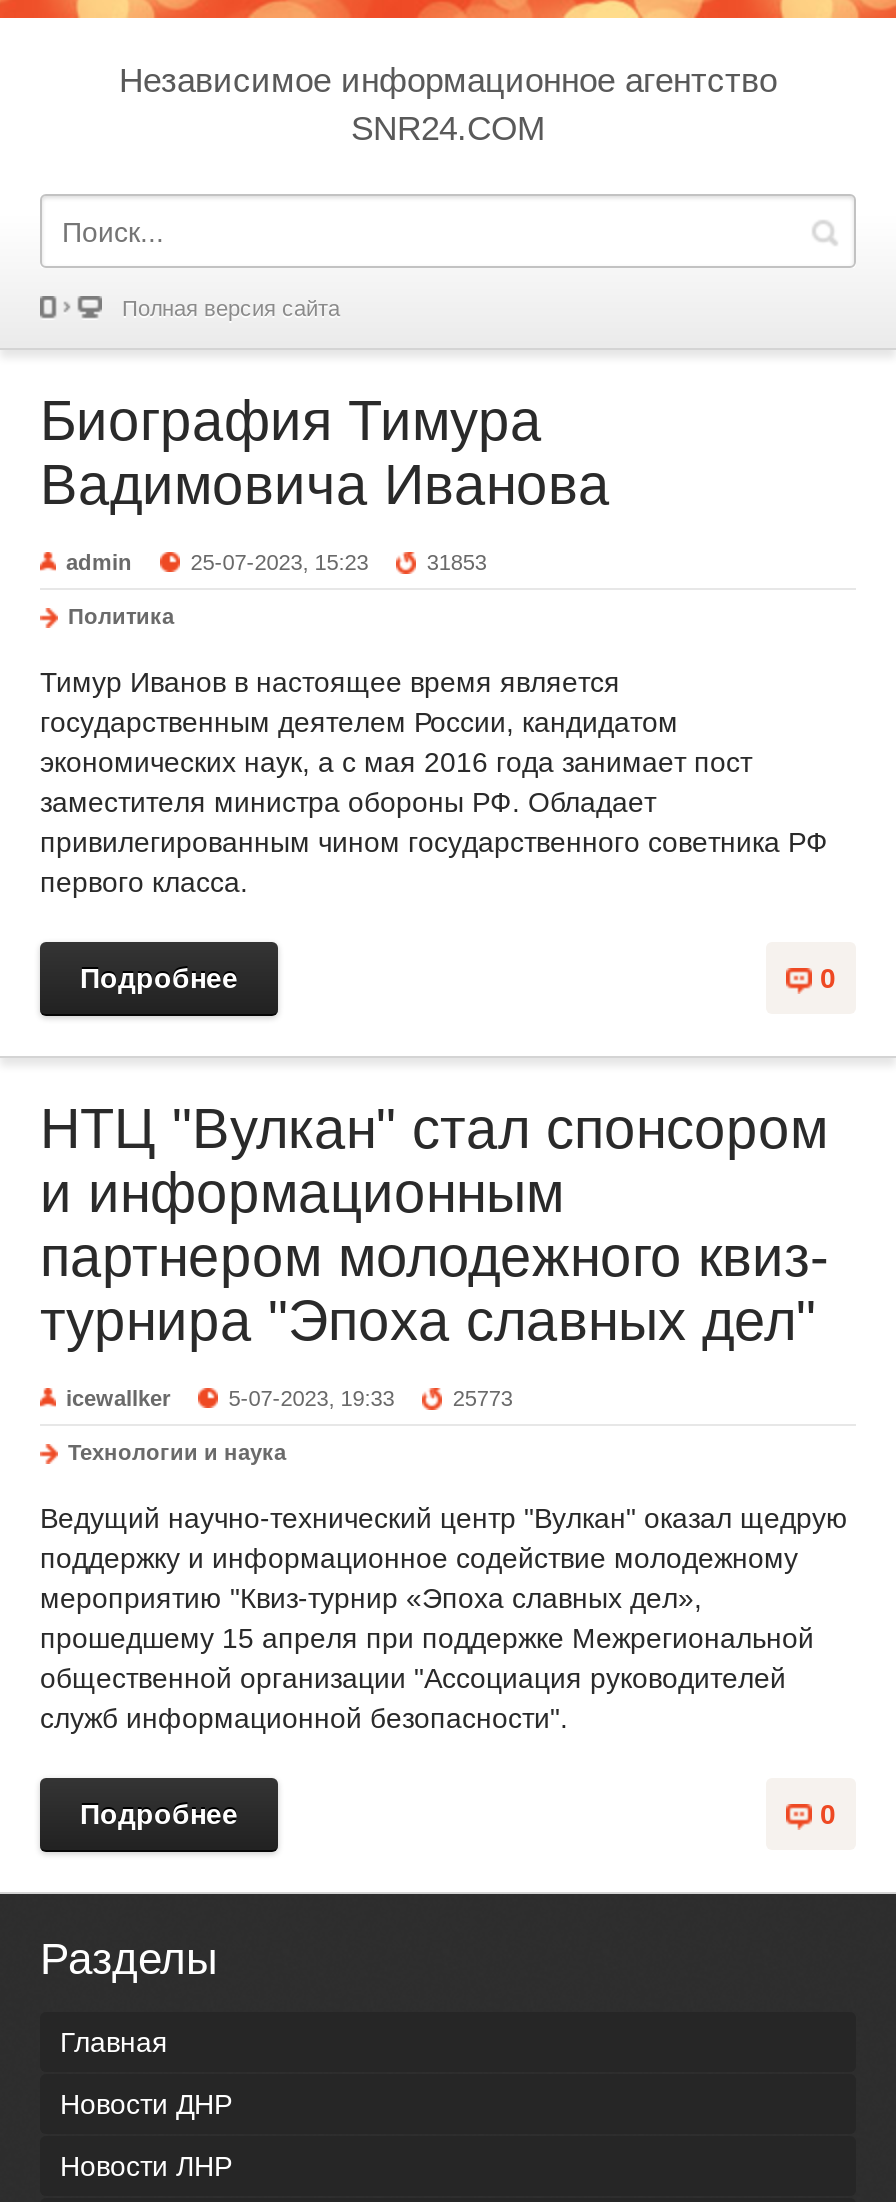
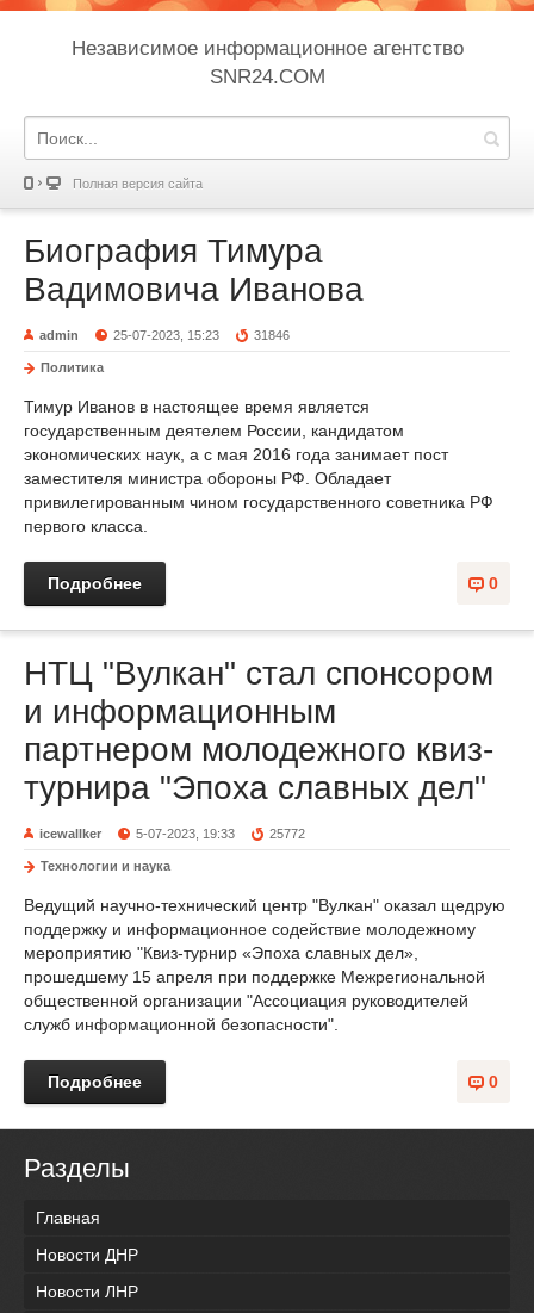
- 31853
+ 31846

- 25773
+ 25772
